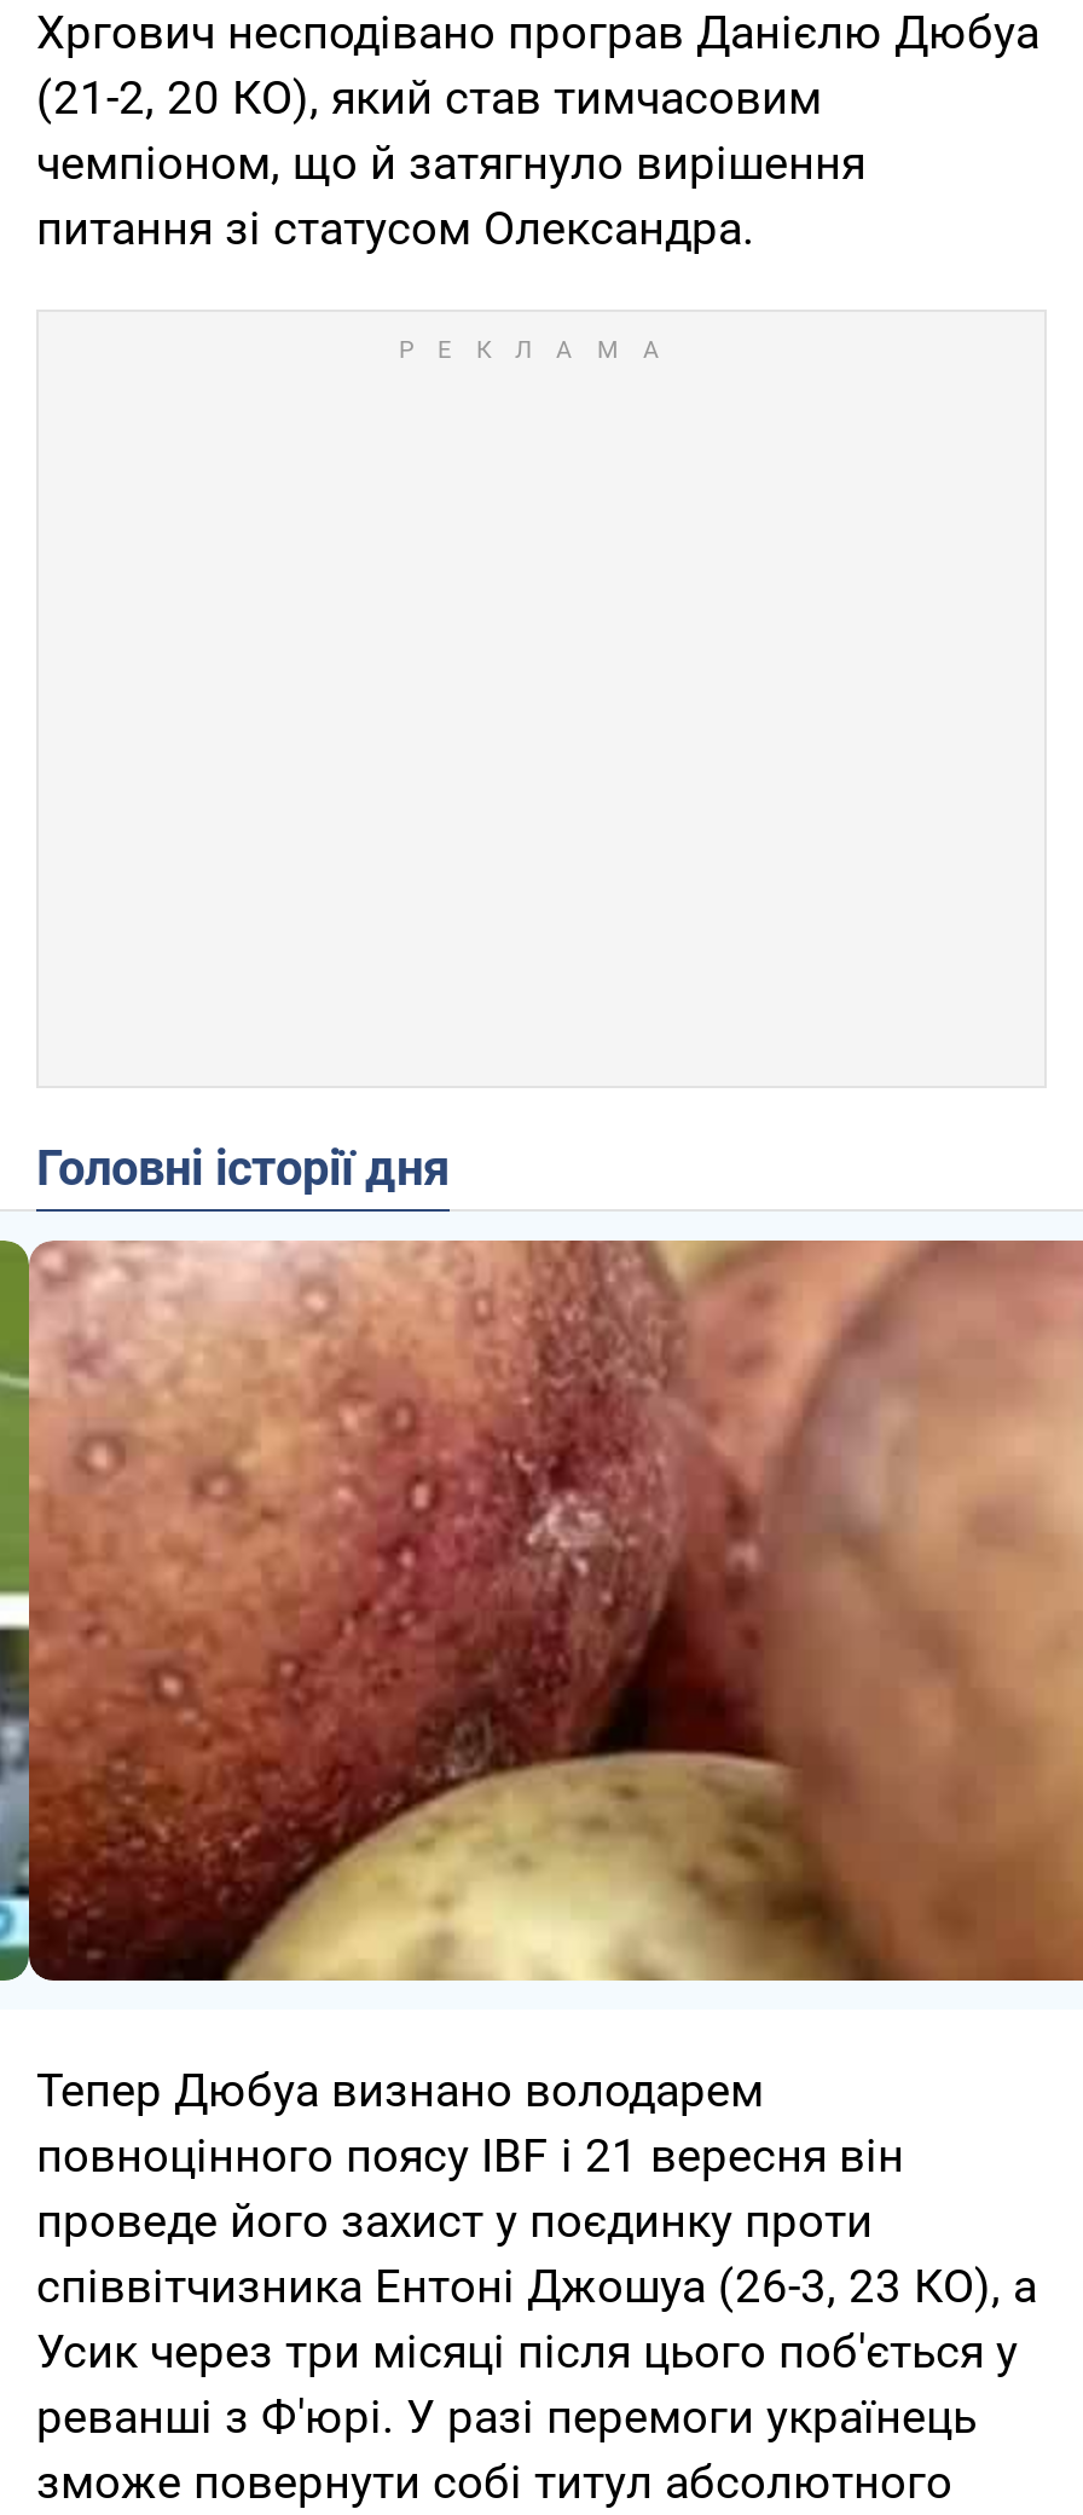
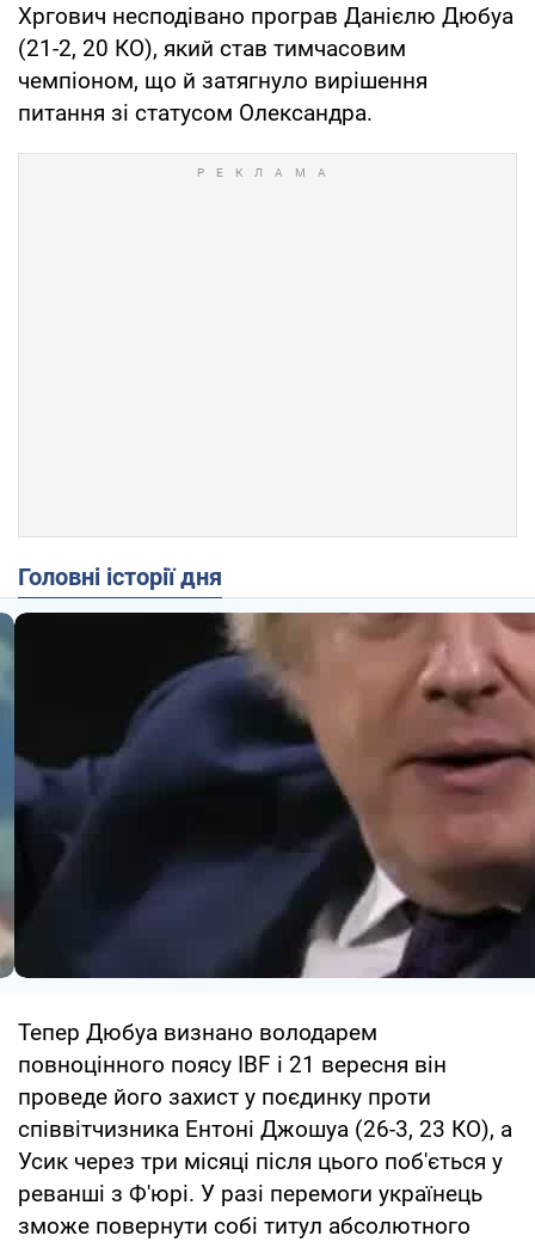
- [image]
+ [image]
